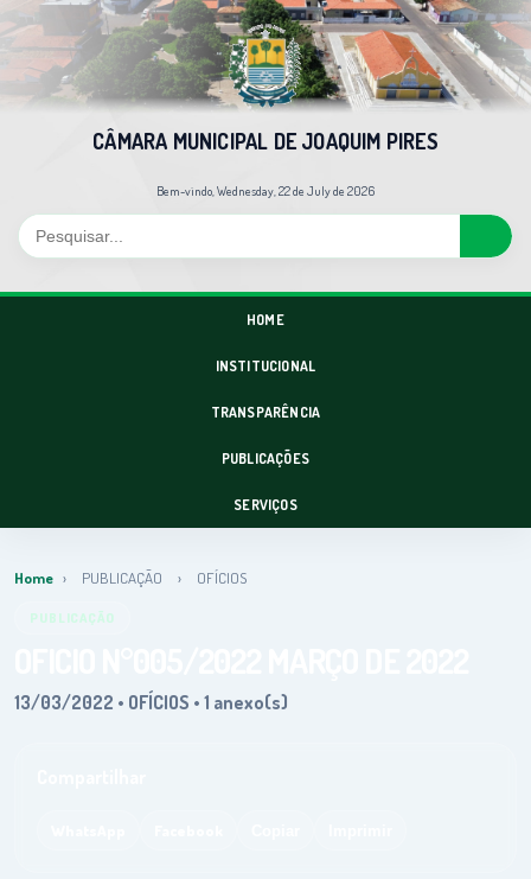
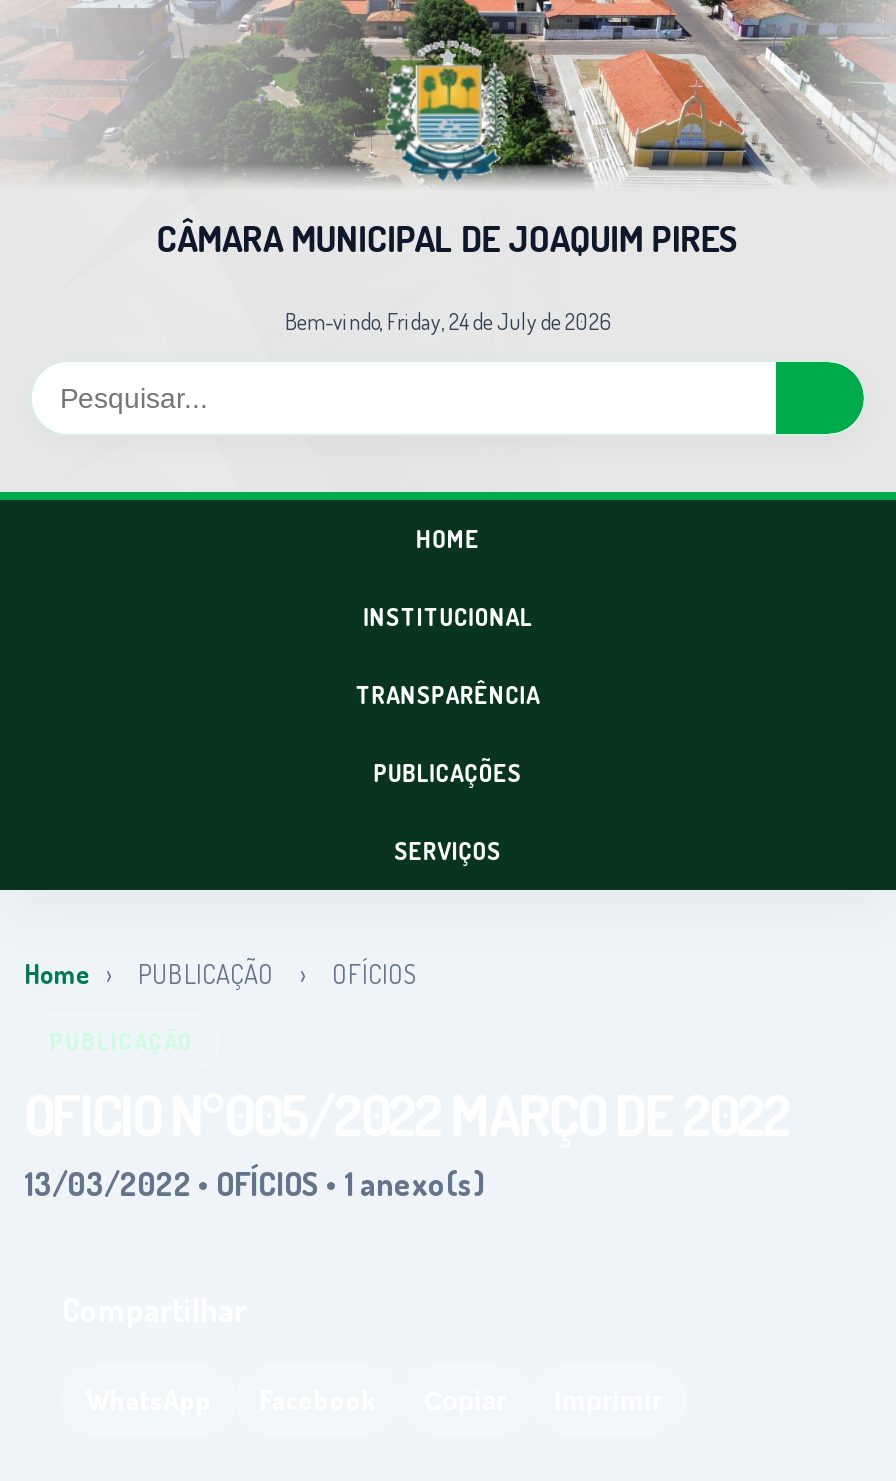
- Bem-vindo, Wednesday, 22 de July de 2026
+ Bem-vindo, Friday, 24 de July de 2026
